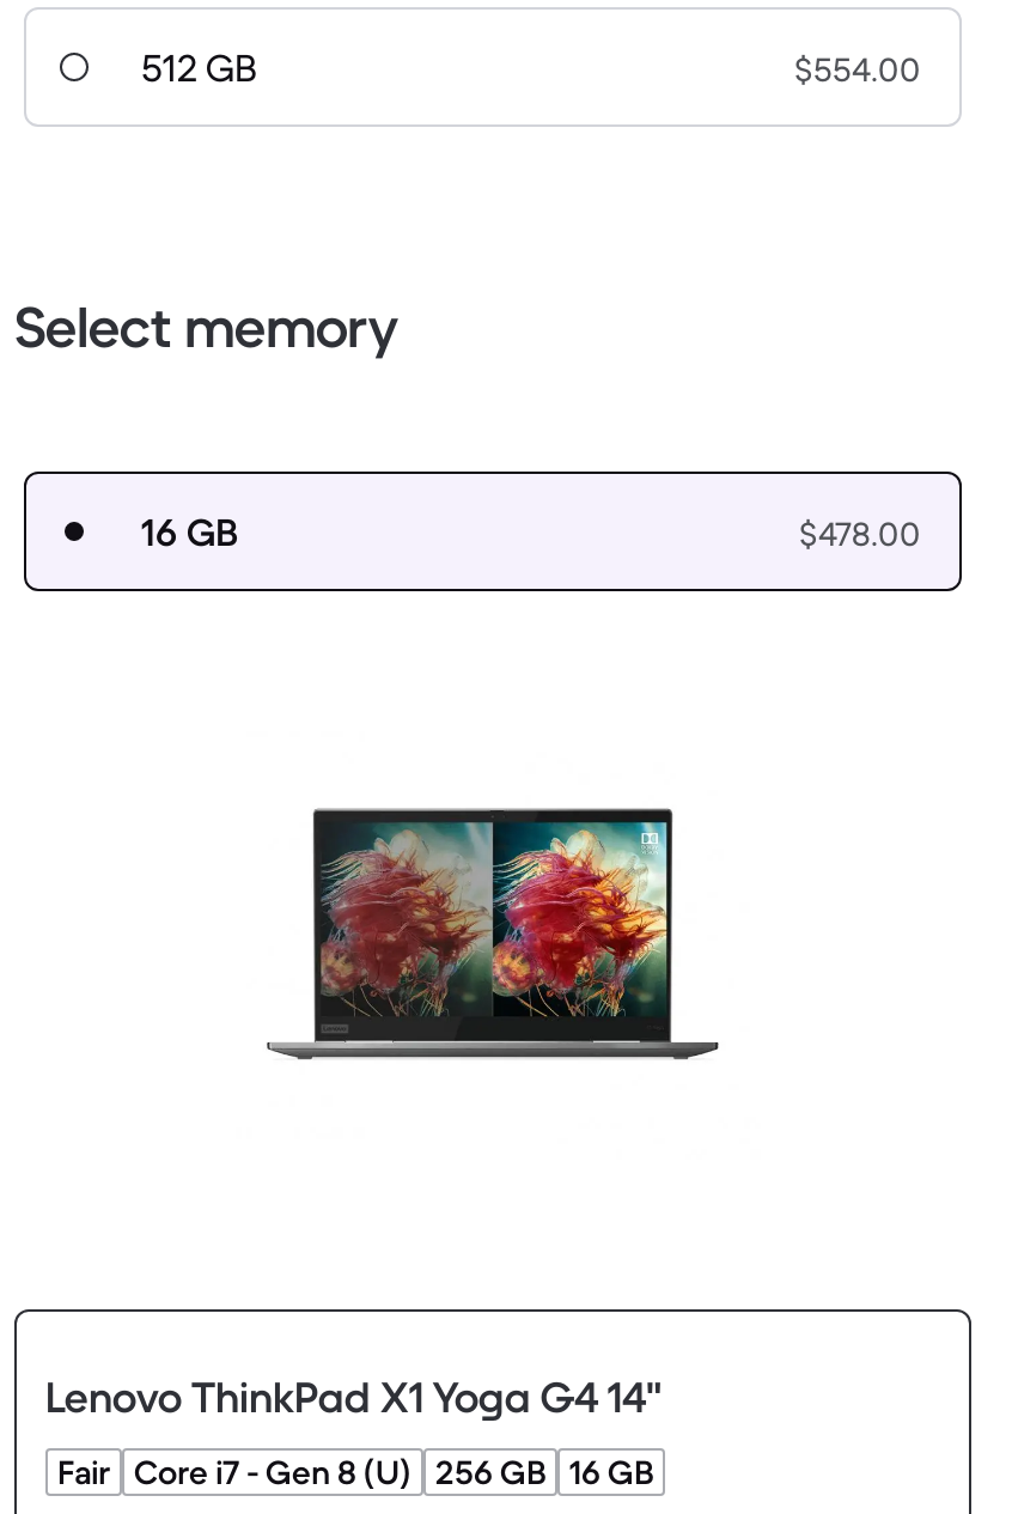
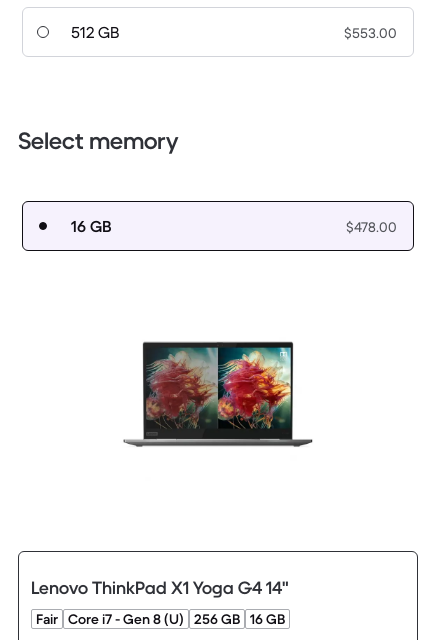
- $554.00
+ $553.00
